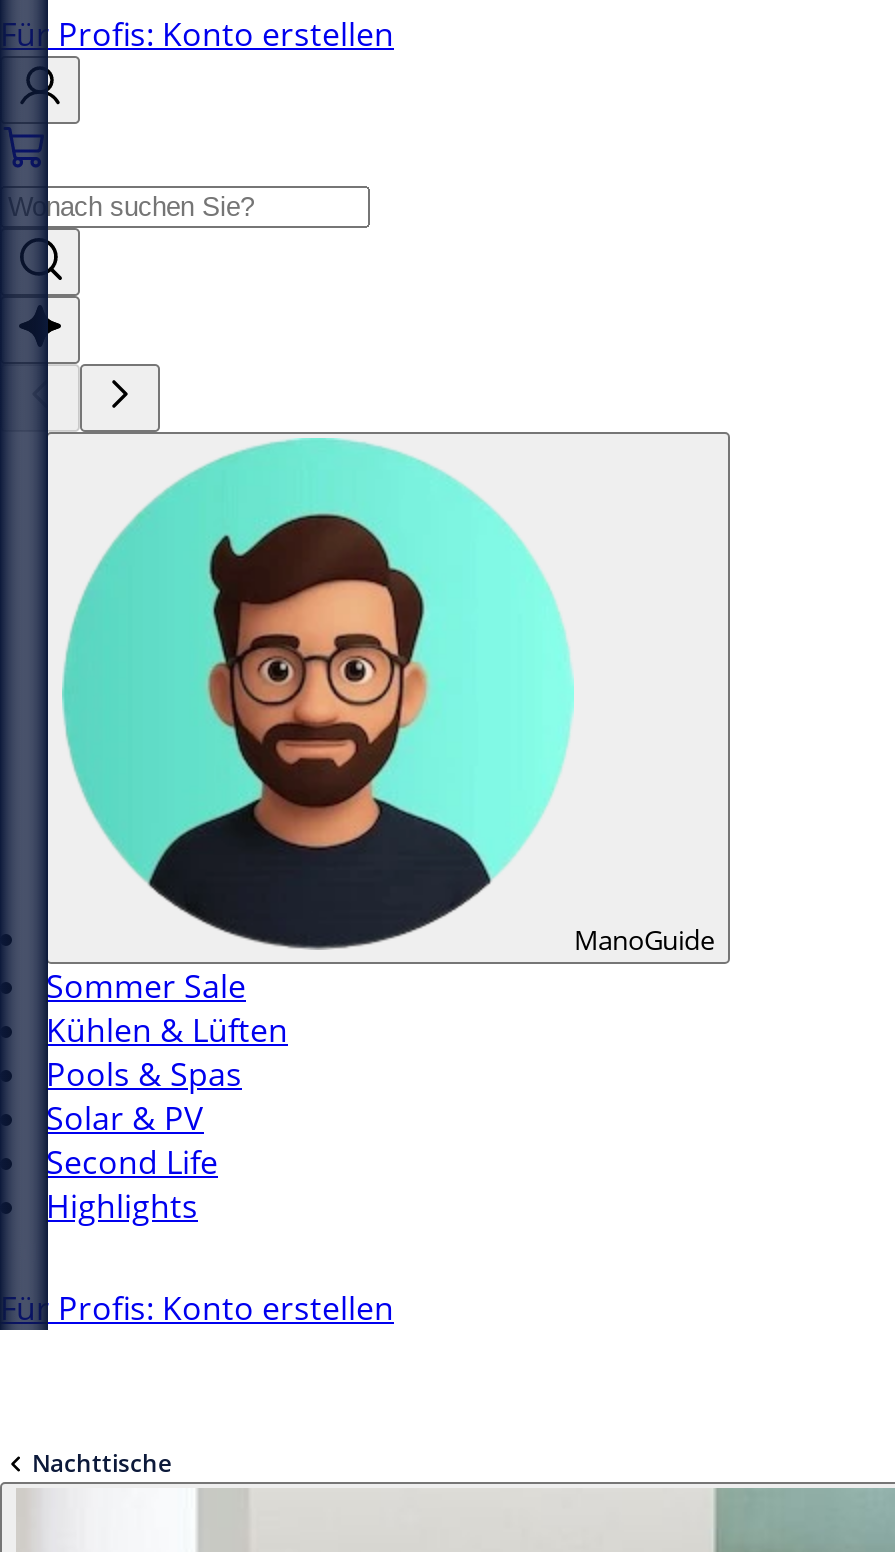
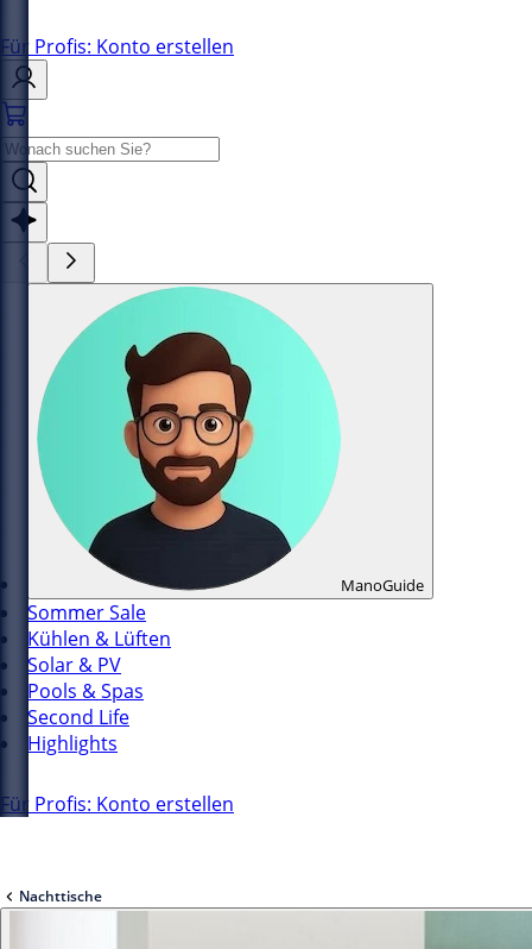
moved down: Pools & Spas

moved up: Solar & PV
